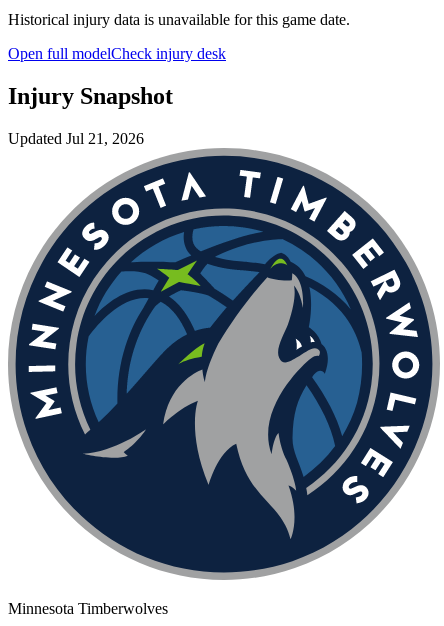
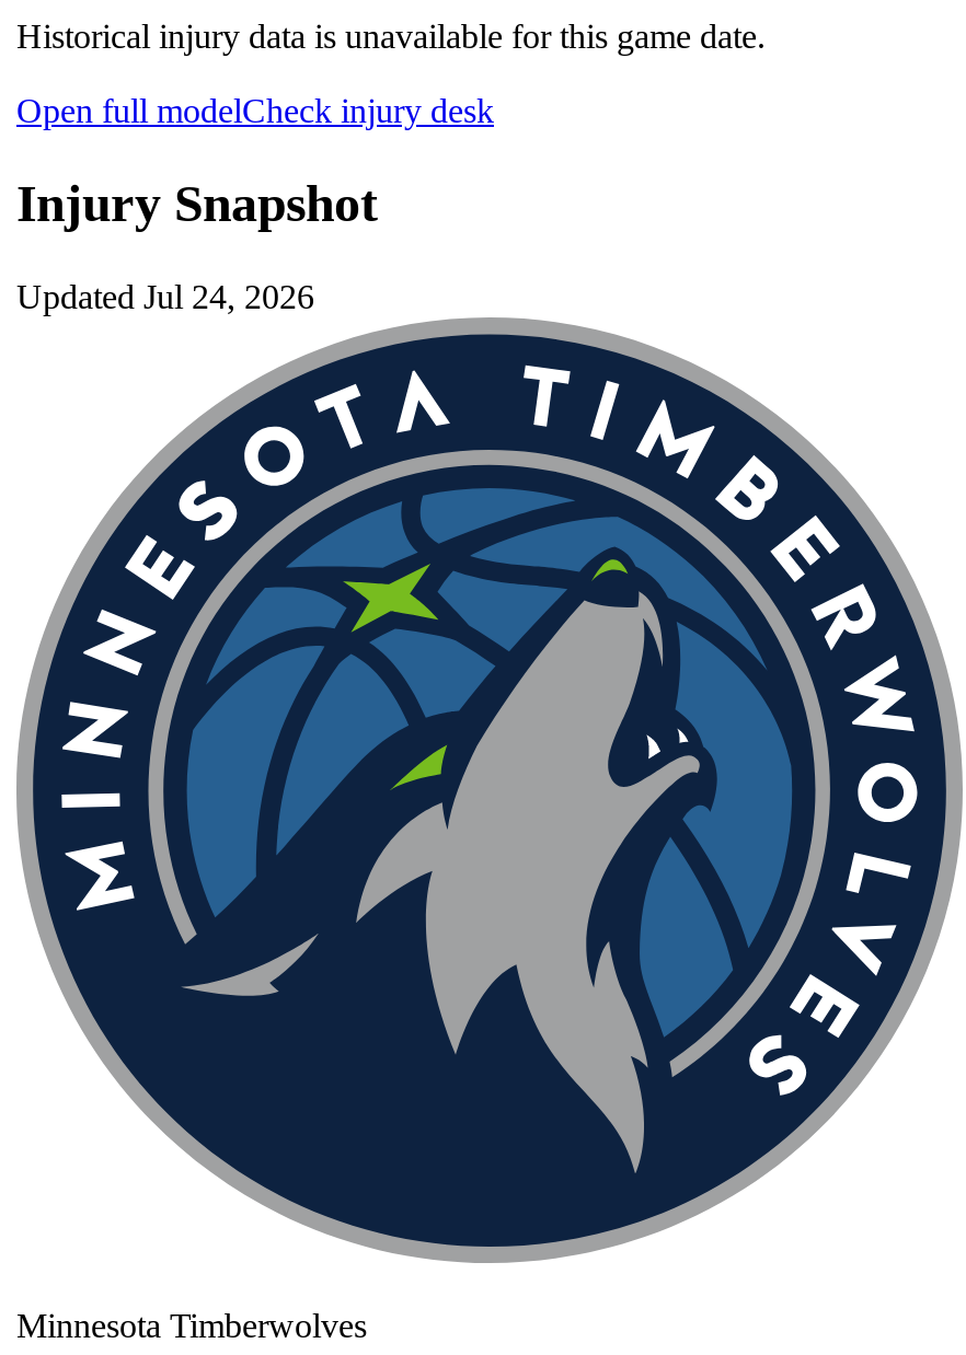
- Updated Jul 21, 2026
+ Updated Jul 24, 2026
